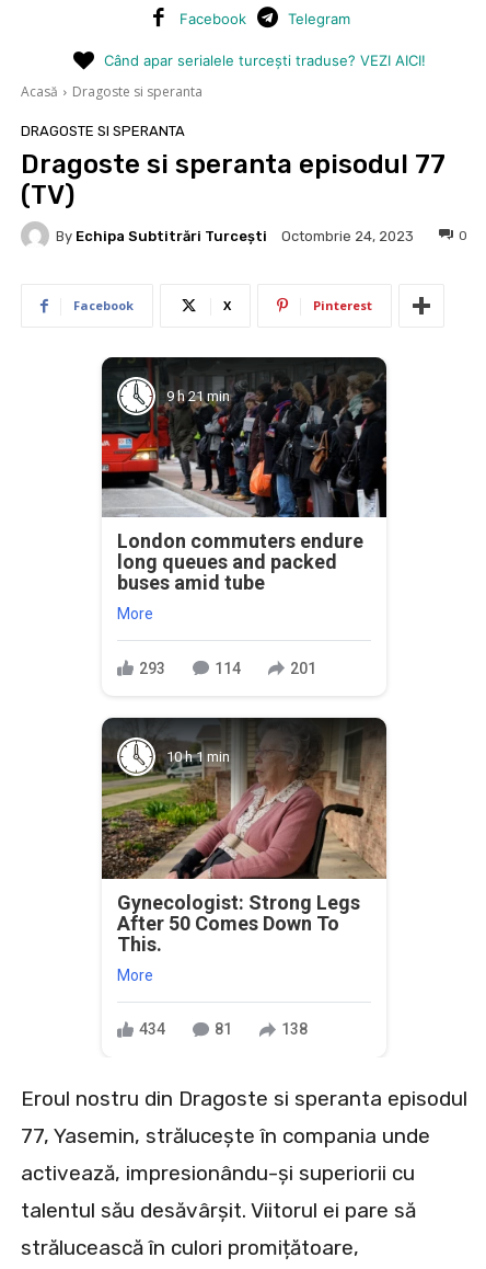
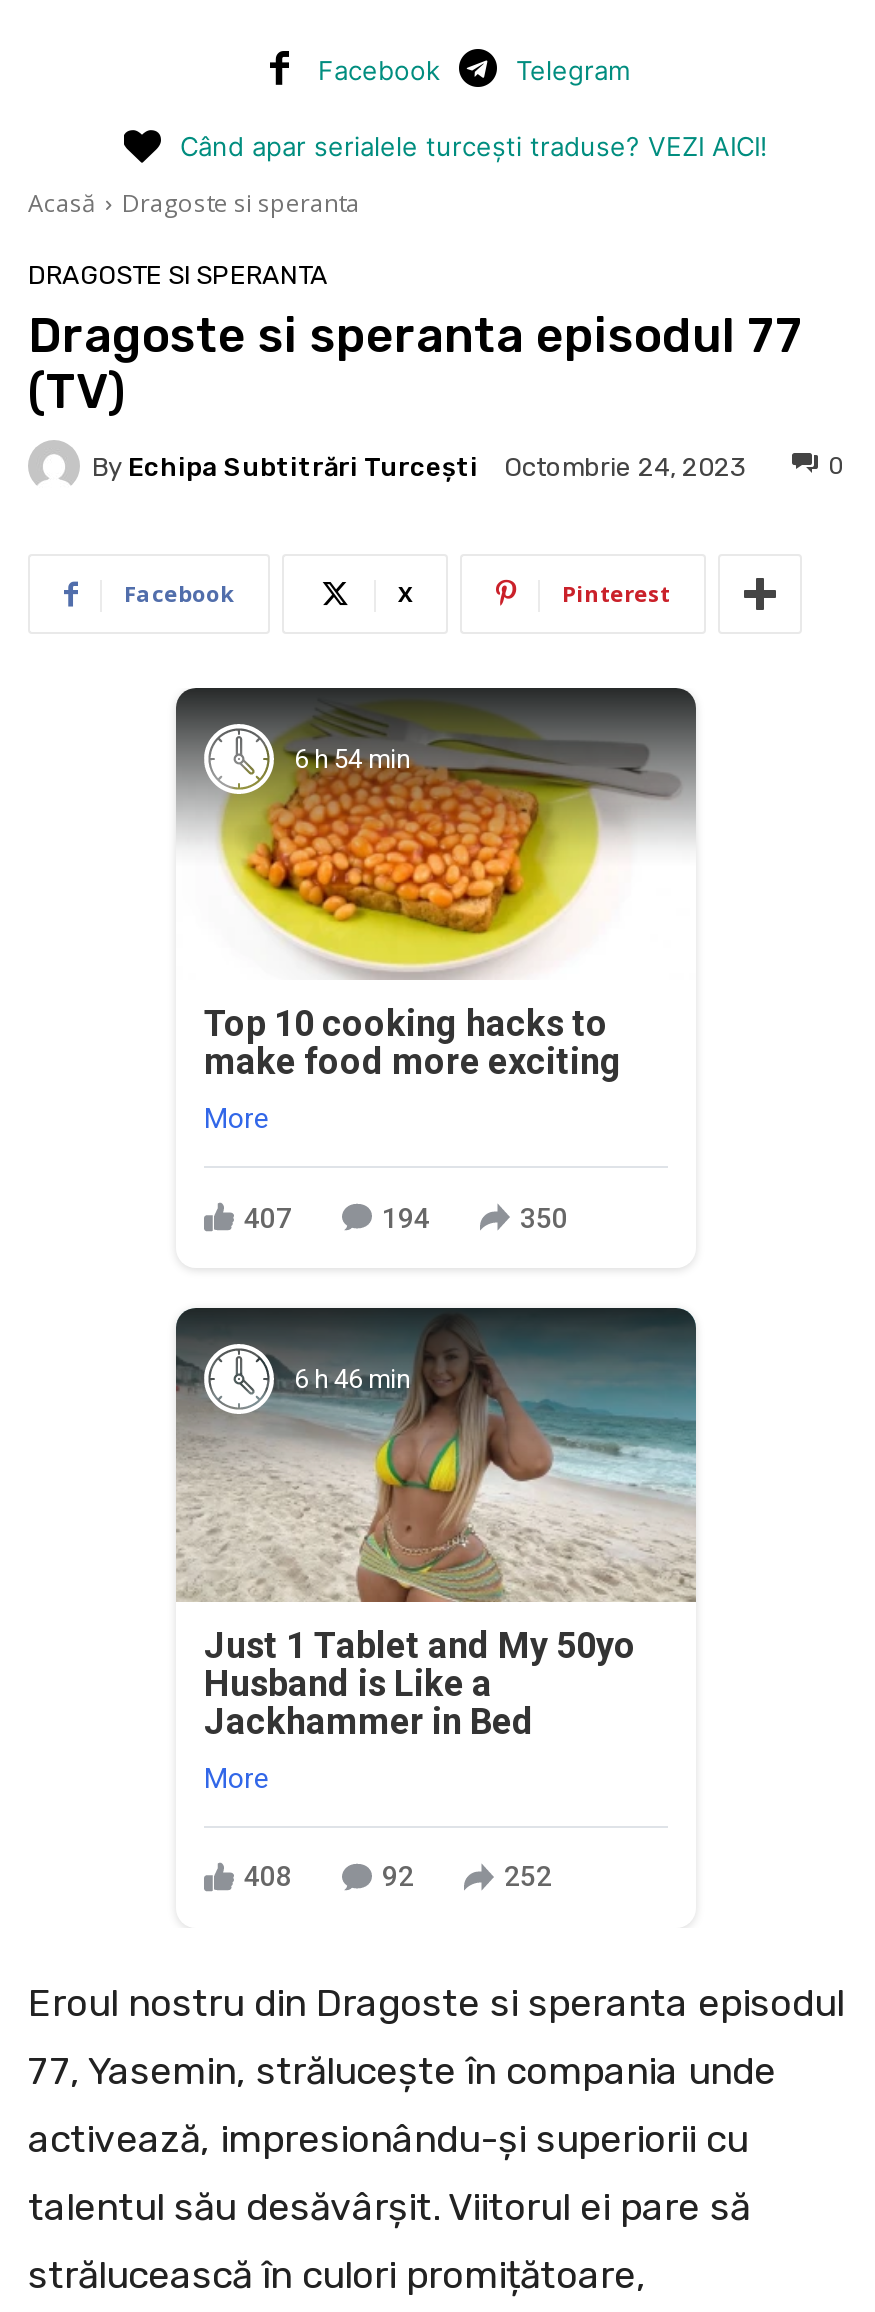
- [image]
- 9 h 21 min
+ [image]
+ 6 h 54 min

- London commuters endure
- long queues and packed
- buses amid tube
+ Top 10 cooking hacks to
+ make food more exciting

- 293
- 114
- 201
+ 407
+ 194
+ 350

- [image]
- 10 h 1 min
+ [image]
+ 6 h 46 min

- Gynecologist: Strong Legs
- After 50 Comes Down To
- This.
+ Just 1 Tablet and My 50yo
+ Husband is Like a
+ Jackhammer in Bed

- 434
+ 408

- 81
+ 92

- 138
+ 252
